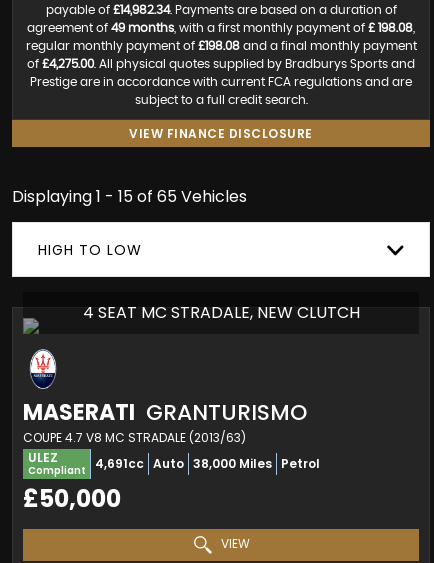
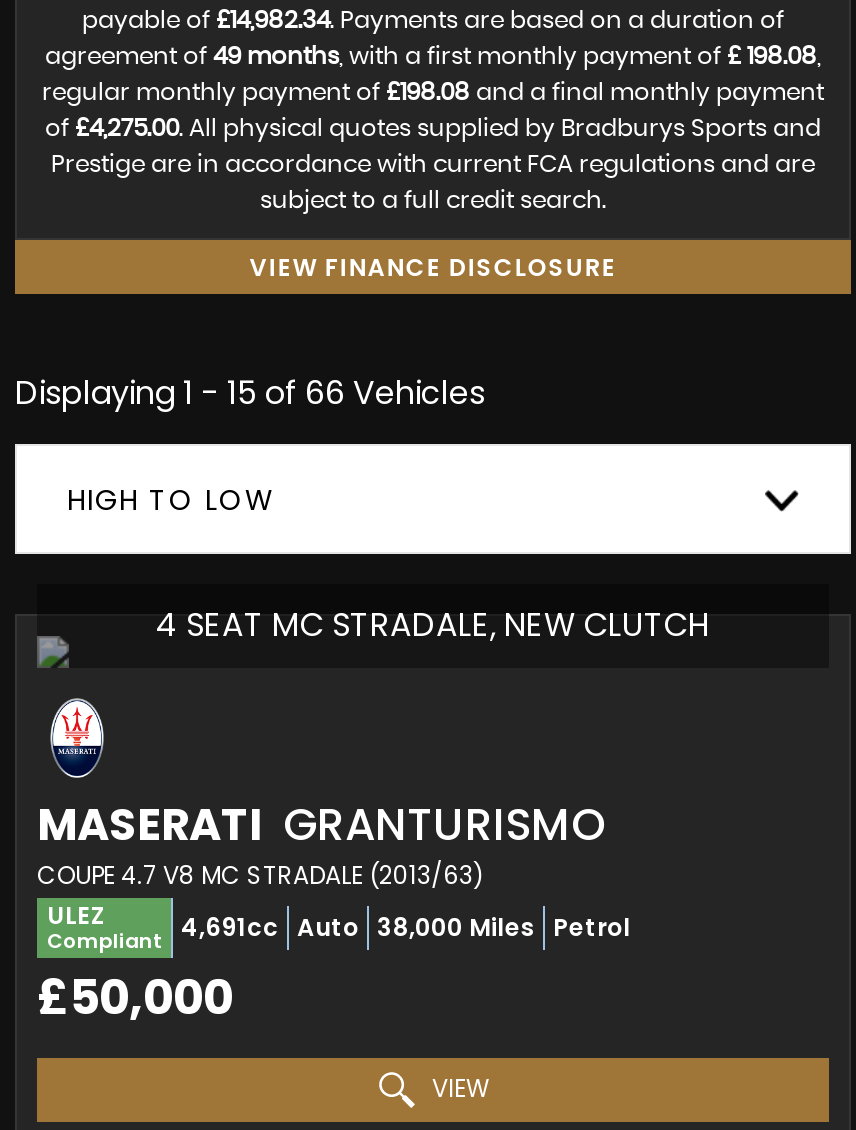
- Displaying 1 - 15 of 65 Vehicles
+ Displaying 1 - 15 of 66 Vehicles
